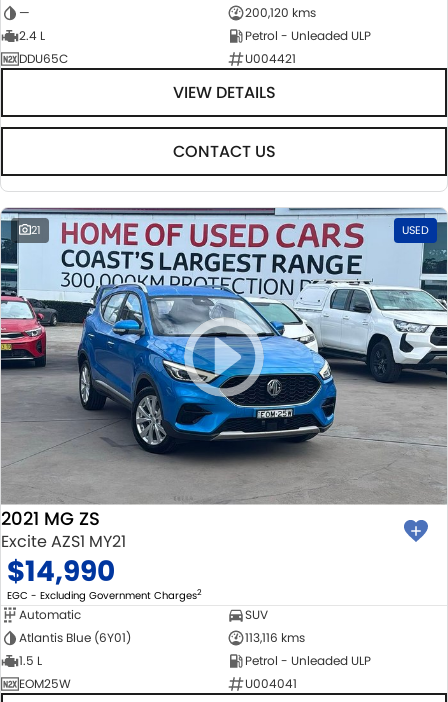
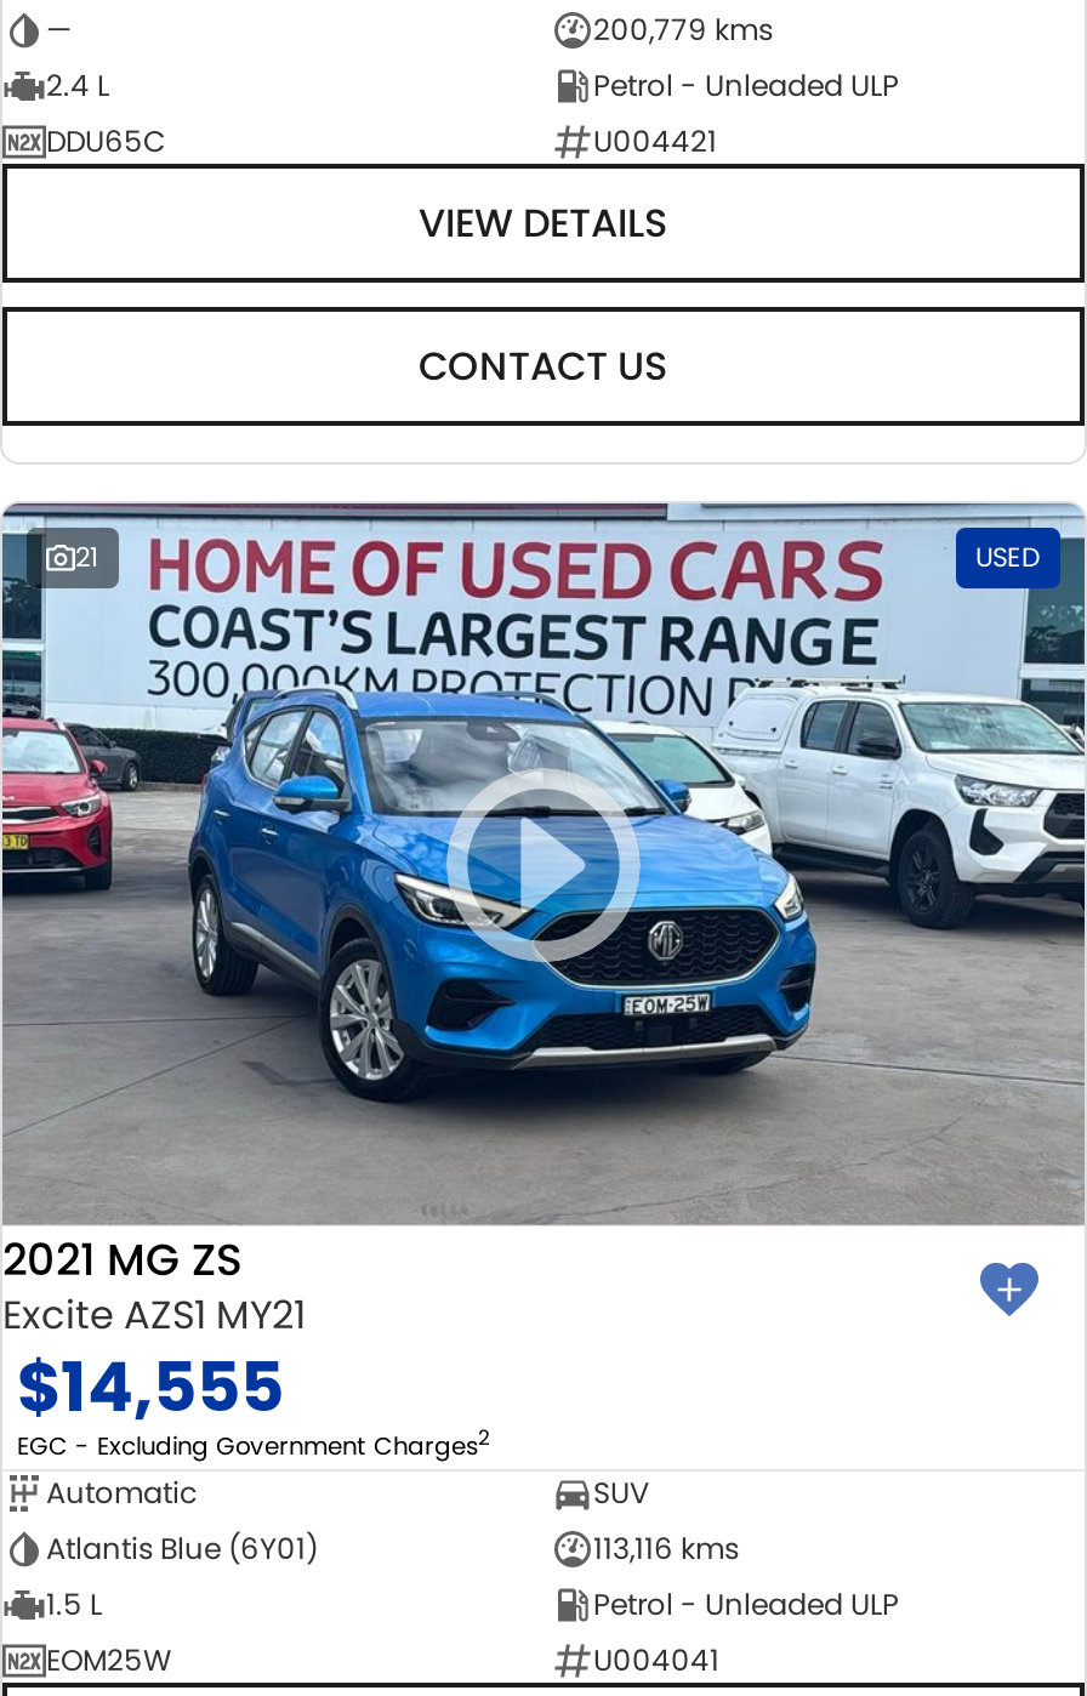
- 200,120 kms
+ 200,779 kms

- $14,990
+ $14,555
